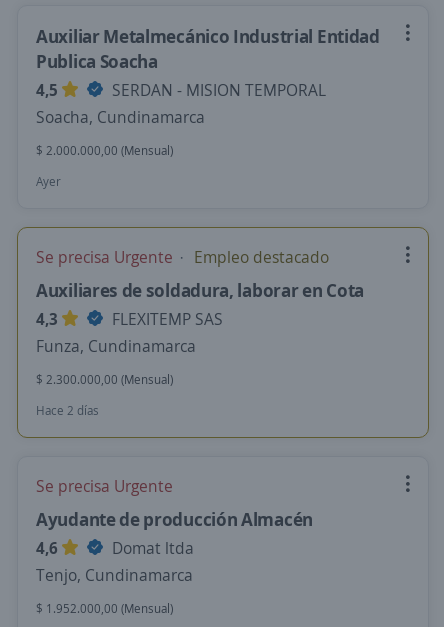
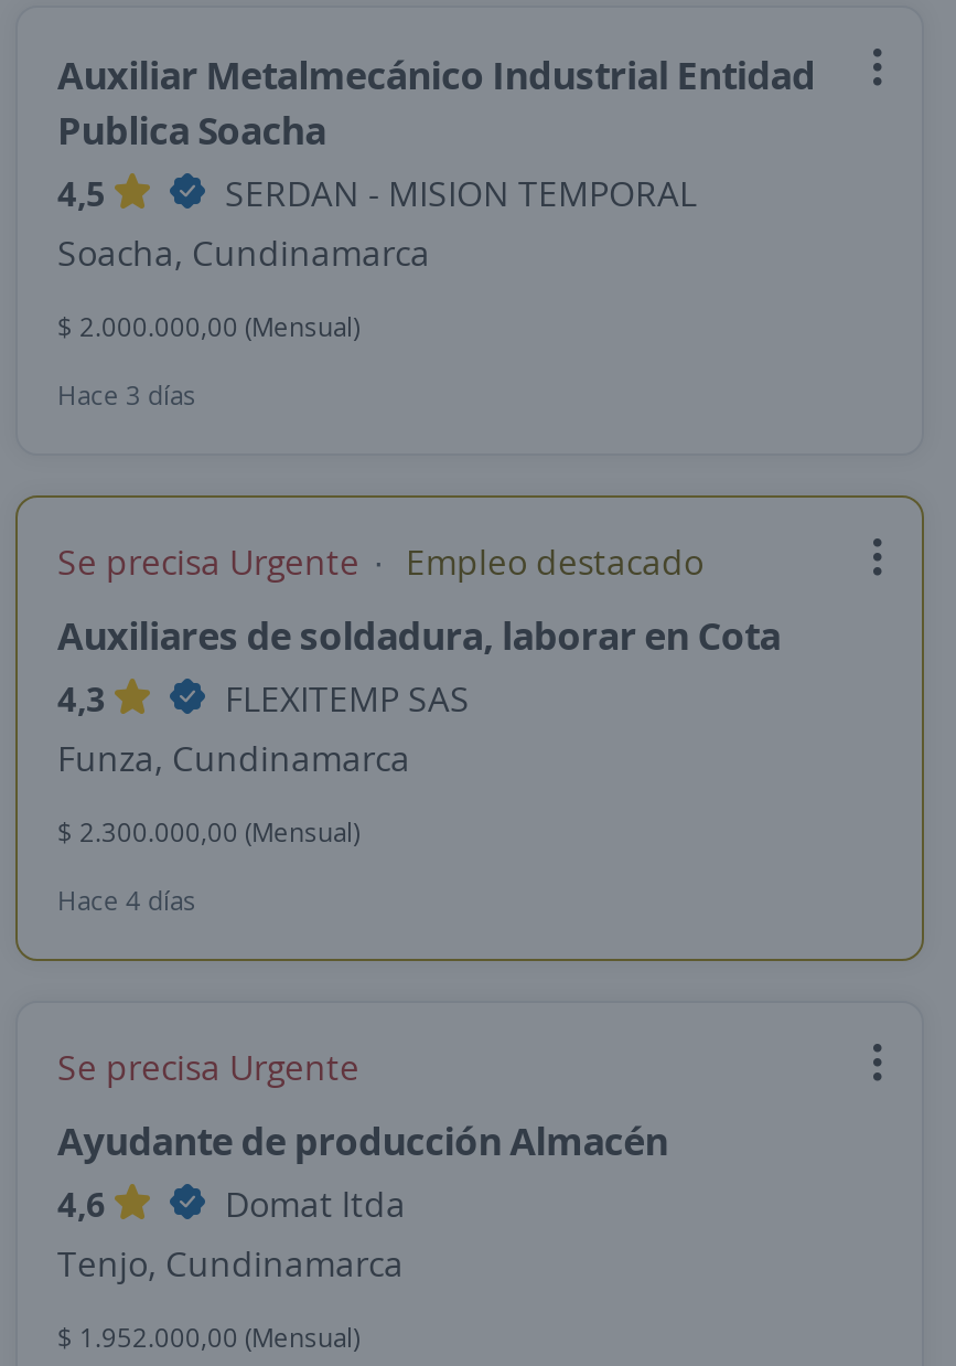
- Ayer
+ Hace 3 días

- Hace 2 días
+ Hace 4 días
